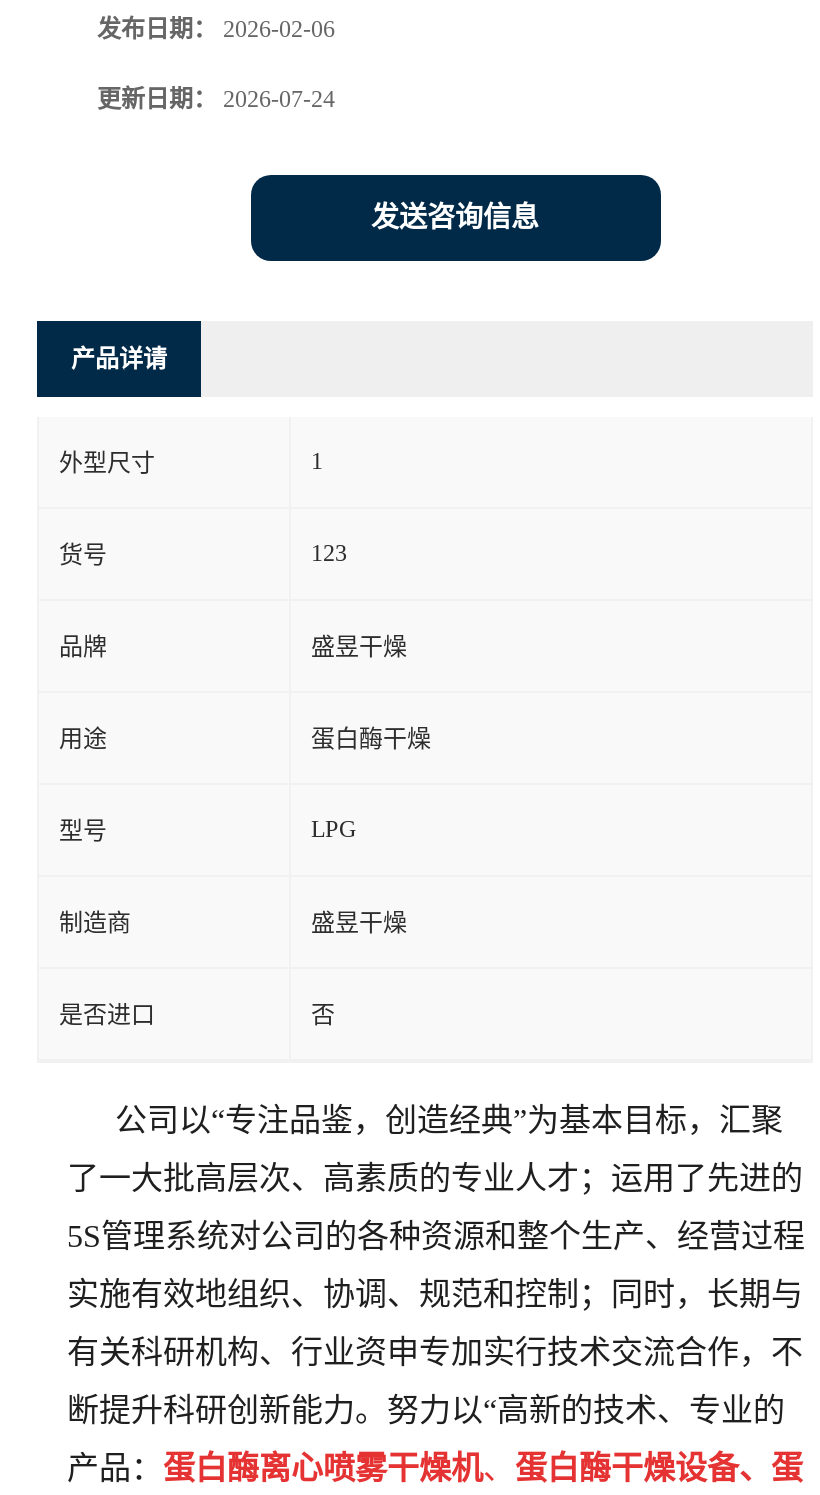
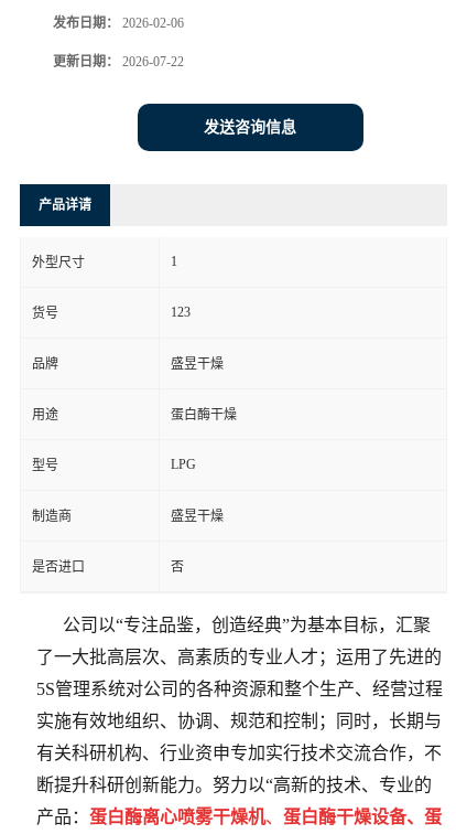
- 更新日期：2026-07-24
+ 更新日期：2026-07-22
